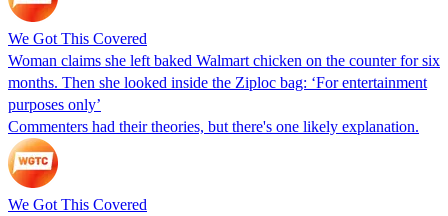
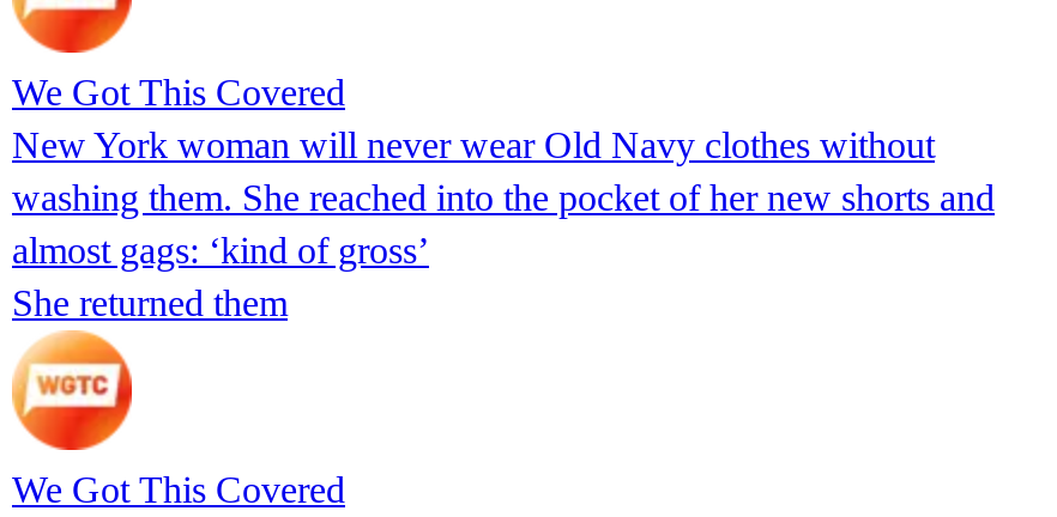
- Woman claims she left baked Walmart chicken on the counter for six
- months. Then she looked inside the Ziploc bag: ‘For entertainment
- purposes only’
- Commenters had their theories, but there's one likely explanation.
+ New York woman will never wear Old Navy clothes without
+ washing them. She reached into the pocket of her new shorts and
+ almost gags: ‘kind of gross’
+ She returned them
